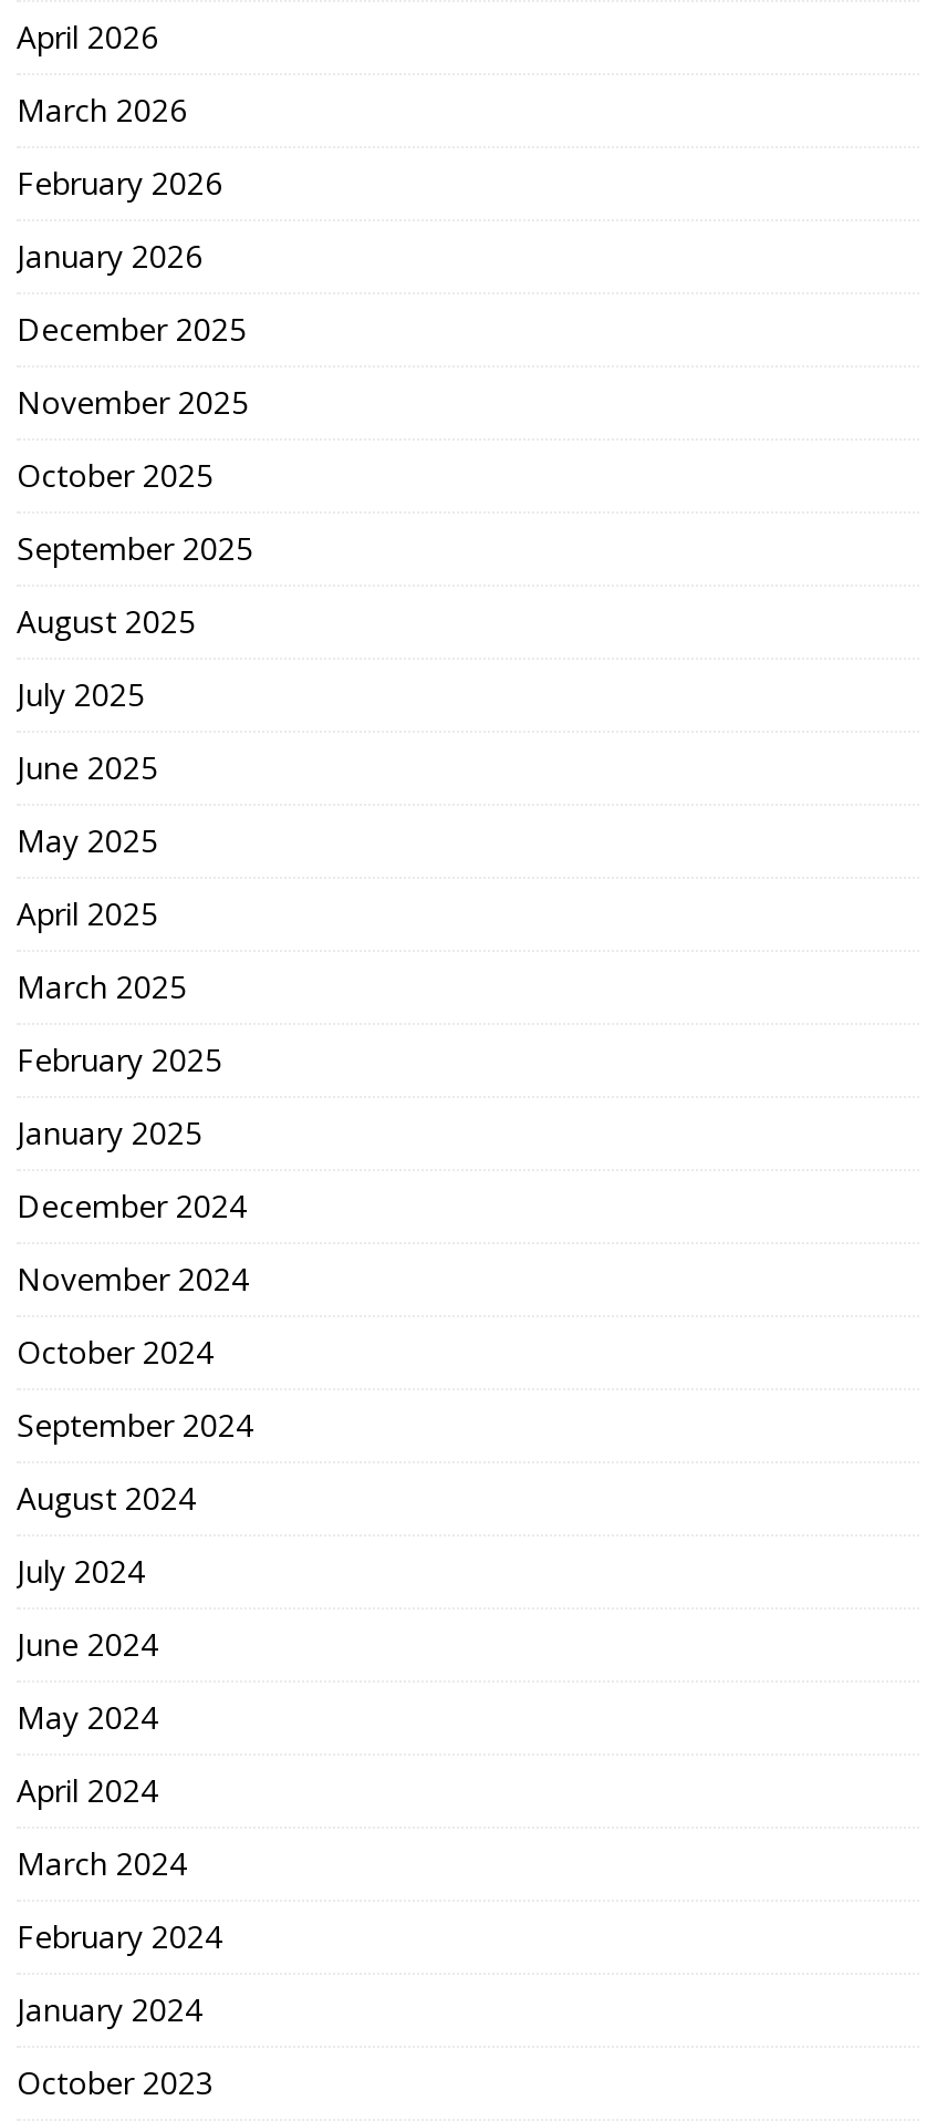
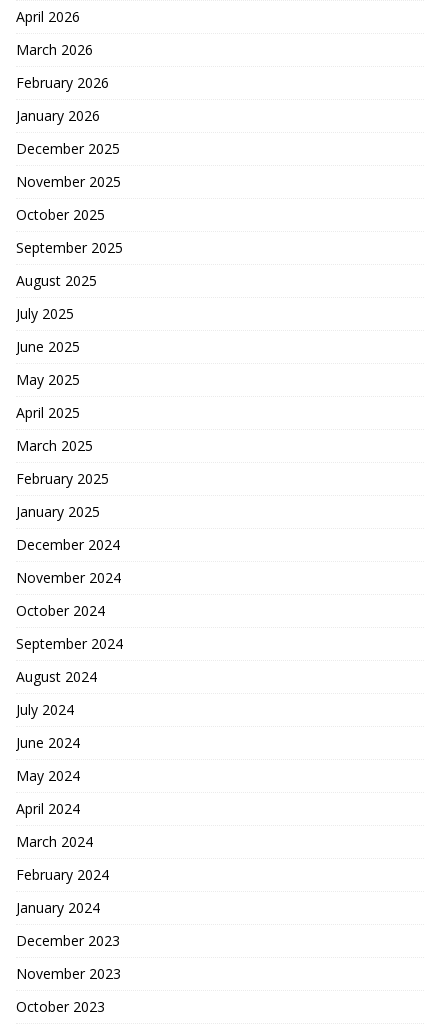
+ December 2023
+ November 2023
